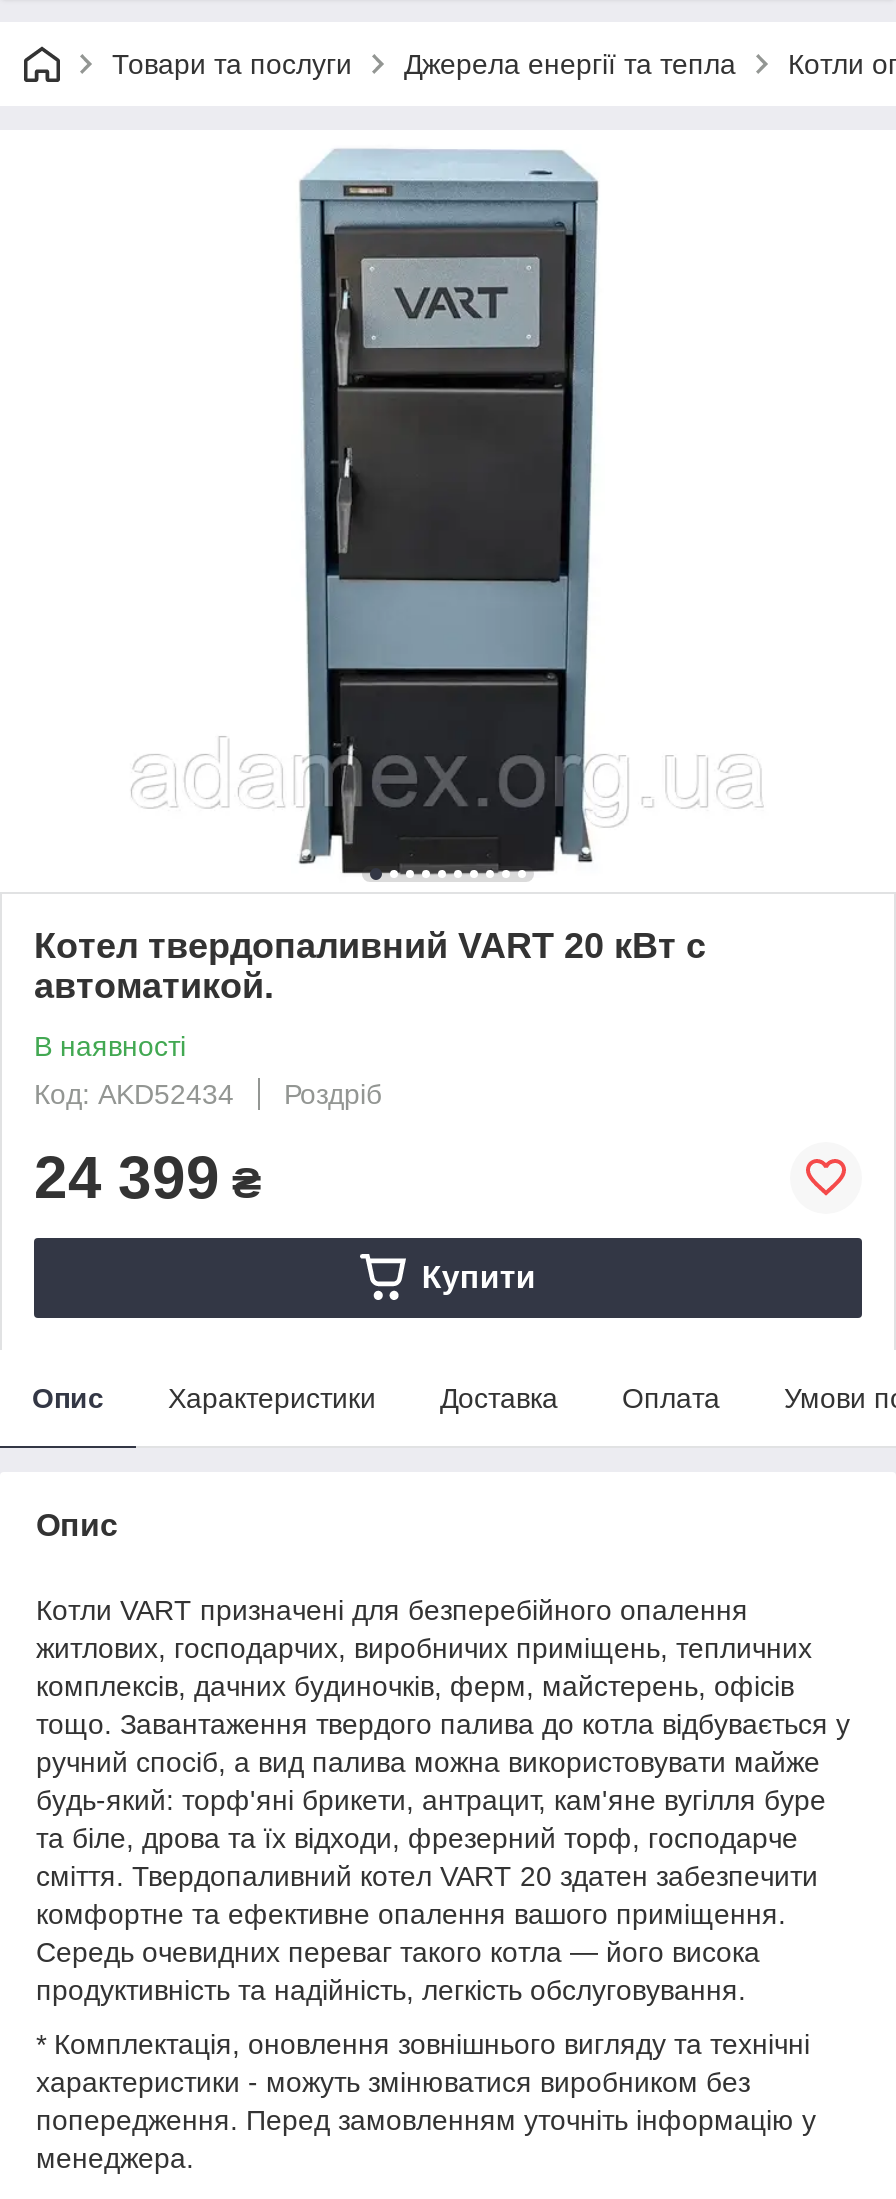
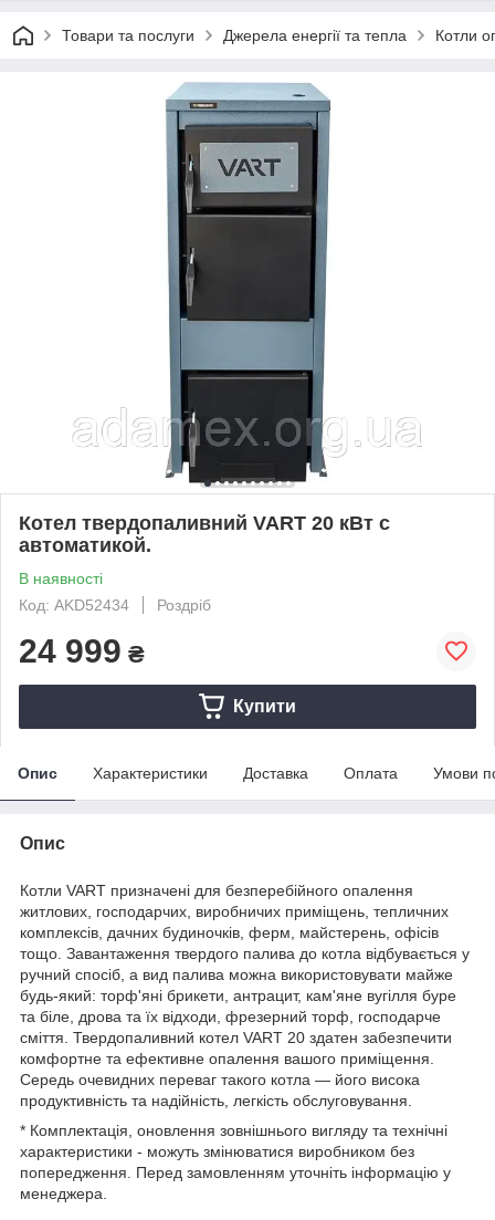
- 24 399 ₴
+ 24 999 ₴
